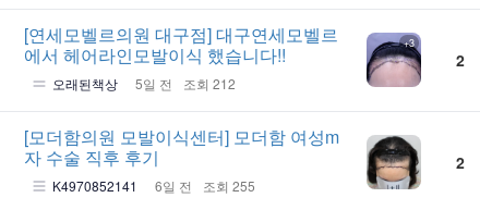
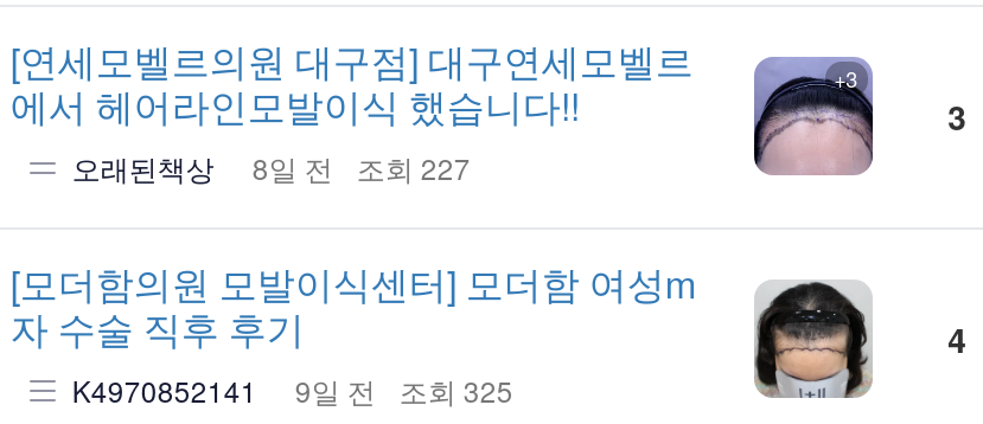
- 2
+ 3

- 오래된책상 5일 전 조회 212
+ 오래된책상 8일 전 조회 227

- 2
+ 4

- K4970852141 6일 전 조회 255
+ K4970852141 9일 전 조회 325
